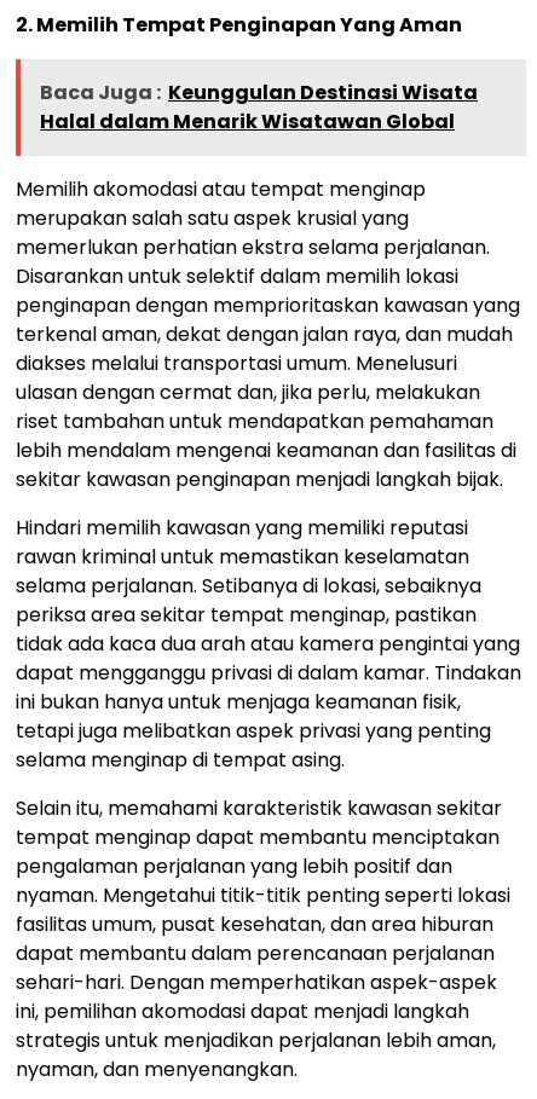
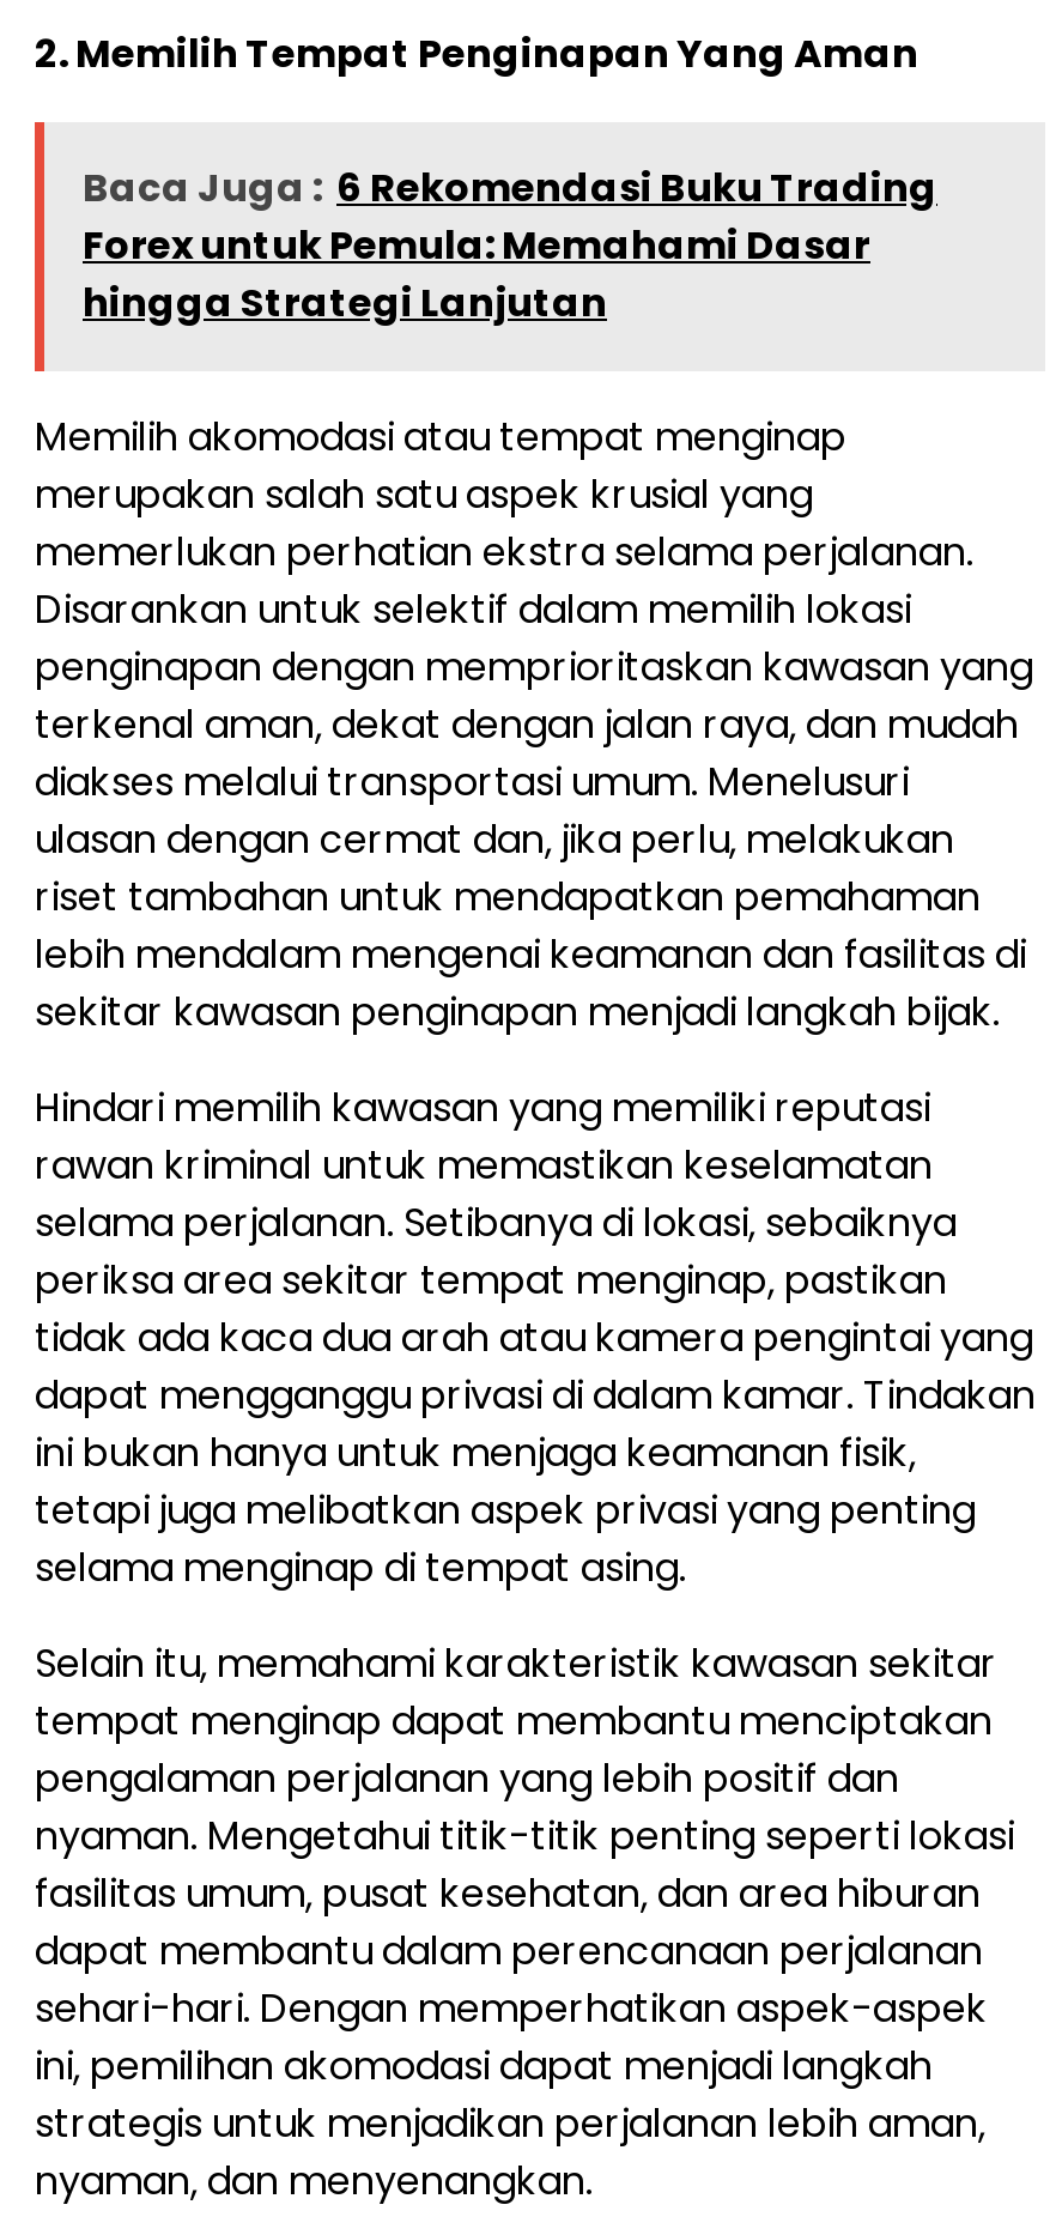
- Baca Juga : Keunggulan Destinasi Wisata
- Halal dalam Menarik Wisatawan Global
+ Baca Juga : 6 Rekomendasi Buku Trading
+ Forex untuk Pemula: Memahami Dasar
+ hingga Strategi Lanjutan
